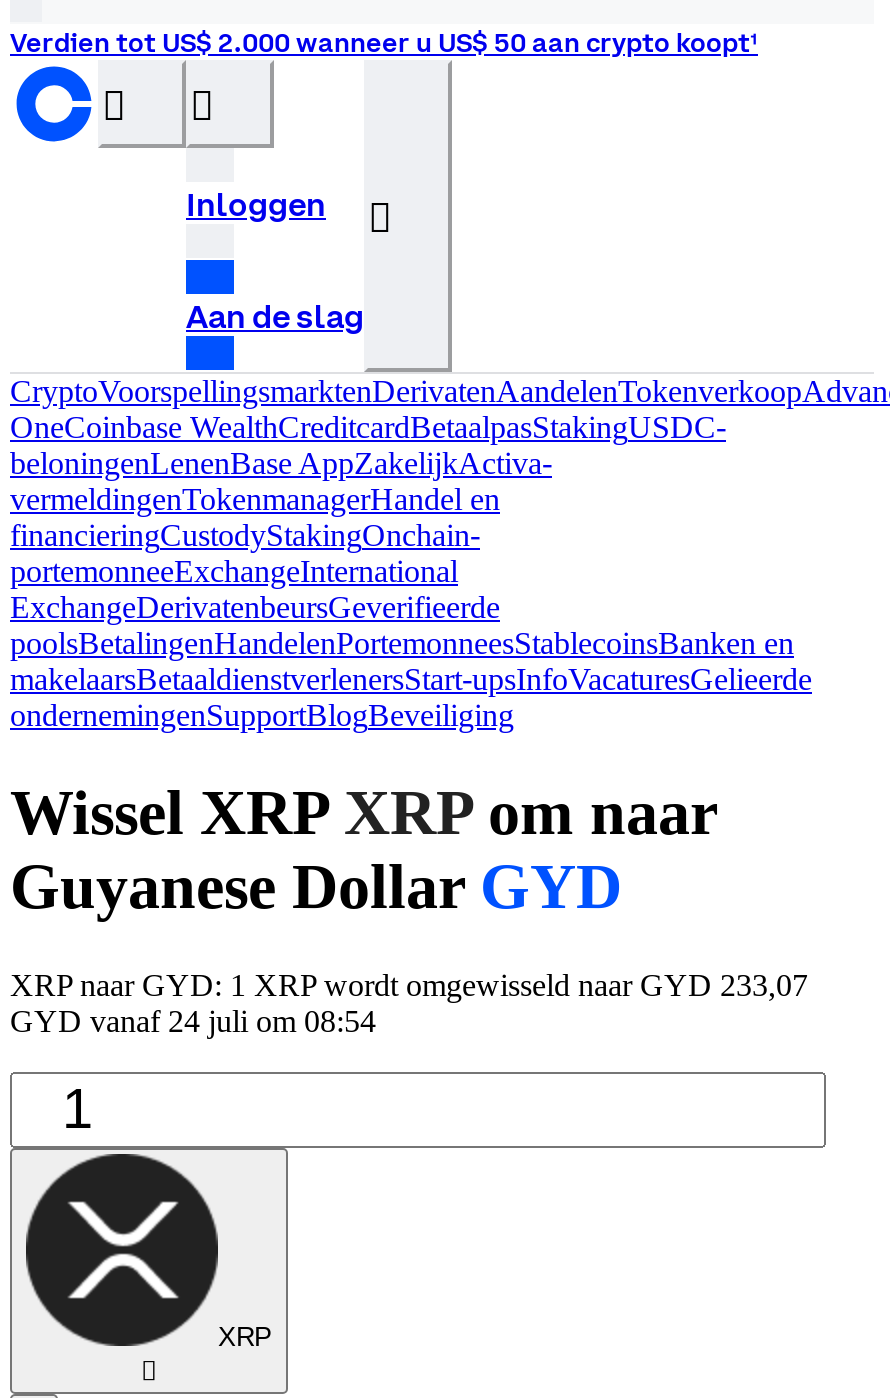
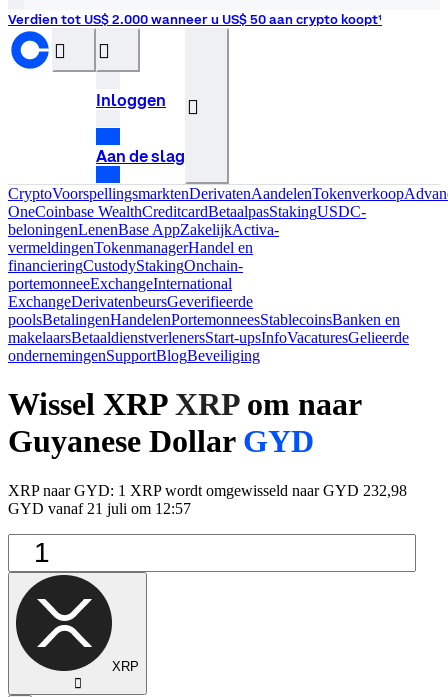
- XRP naar GYD: 1 XRP wordt omgewisseld naar GYD 233,07
+ XRP naar GYD: 1 XRP wordt omgewisseld naar GYD 232,98

- GYD vanaf 24 juli om 08:54
+ GYD vanaf 21 juli om 12:57
